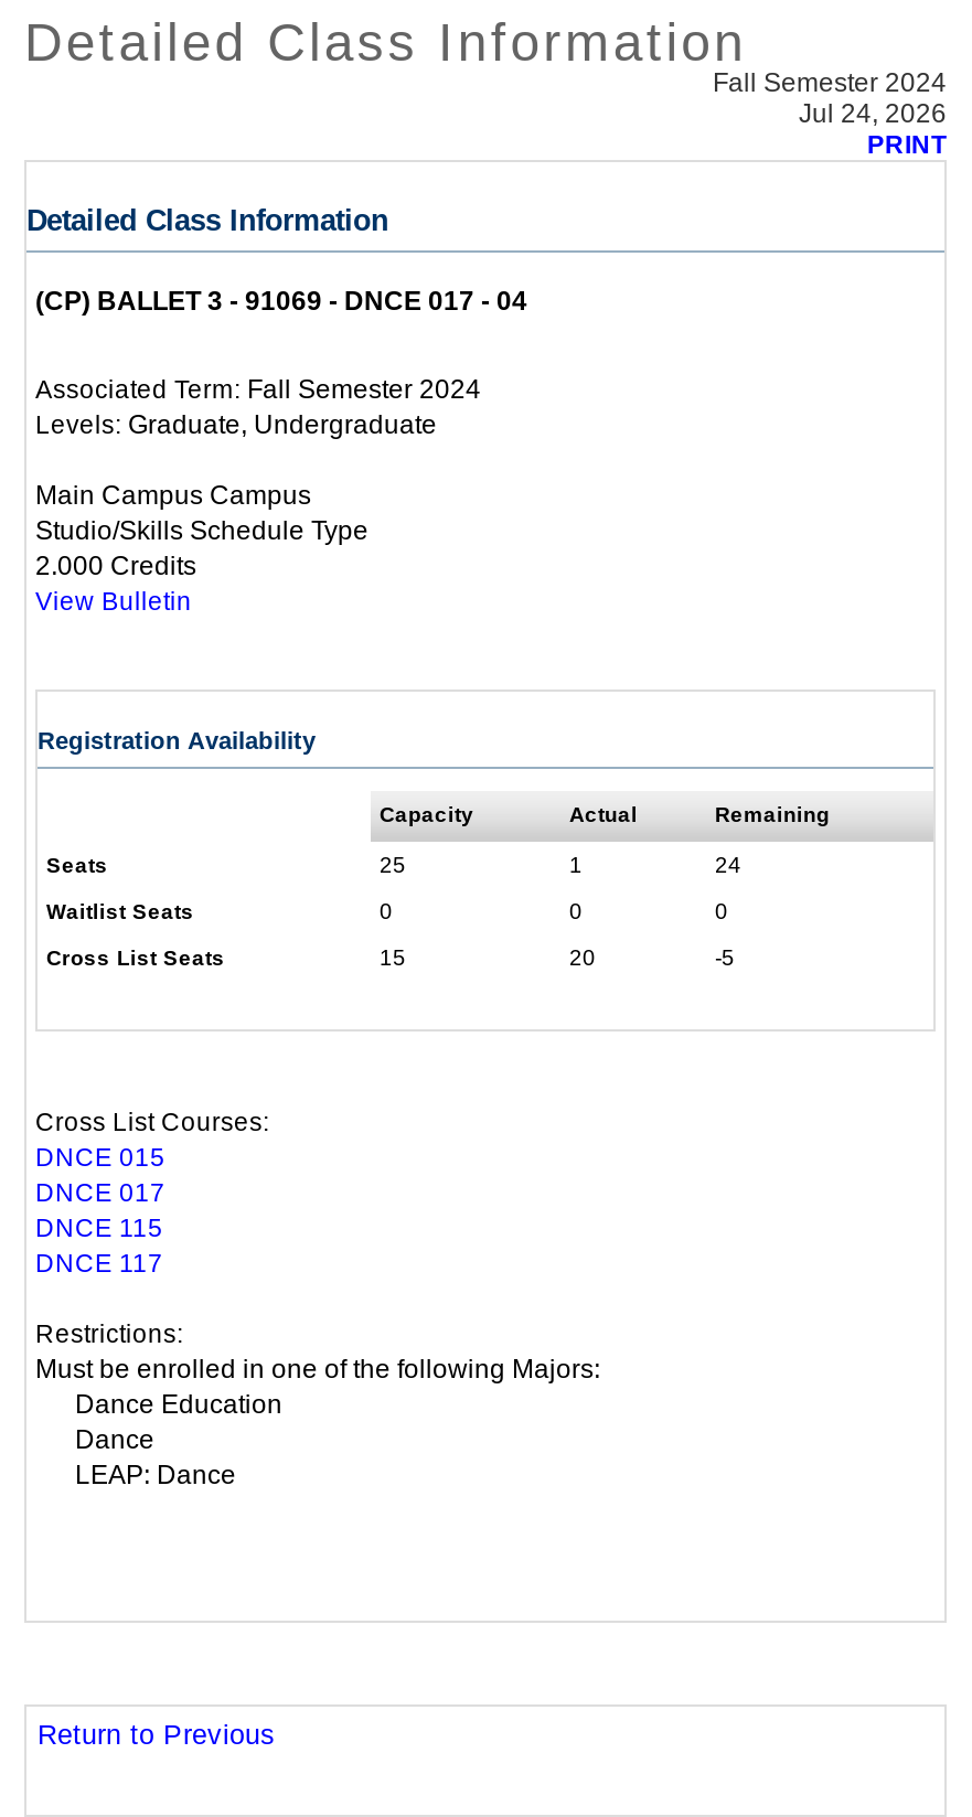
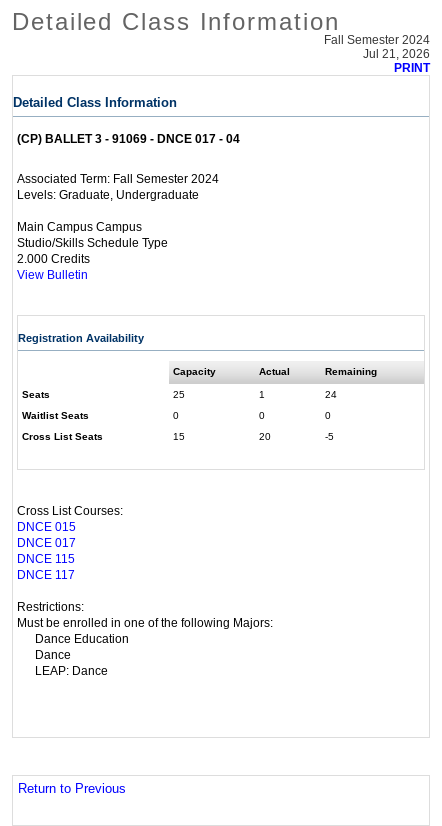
- Jul 24, 2026
+ Jul 21, 2026
